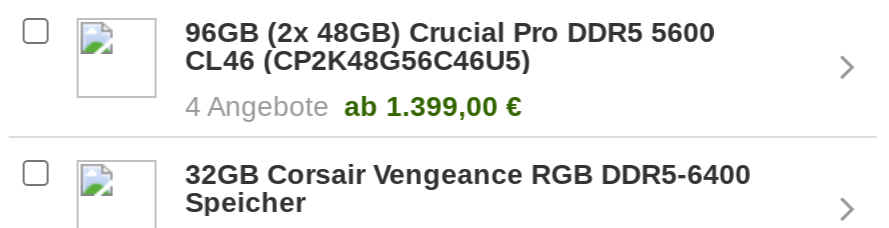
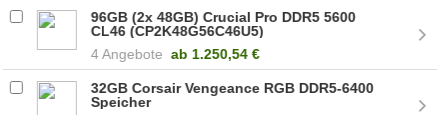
- 4 Angebote ab 1.399,00 €
+ 4 Angebote ab 1.250,54 €
